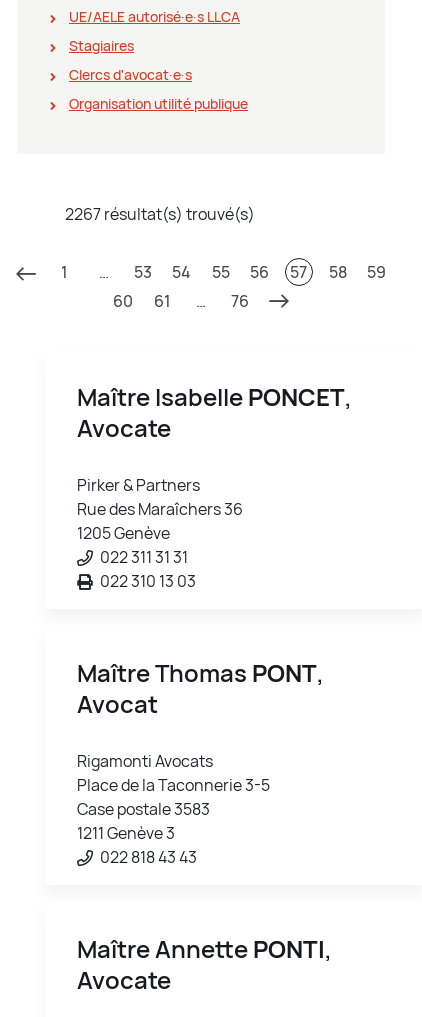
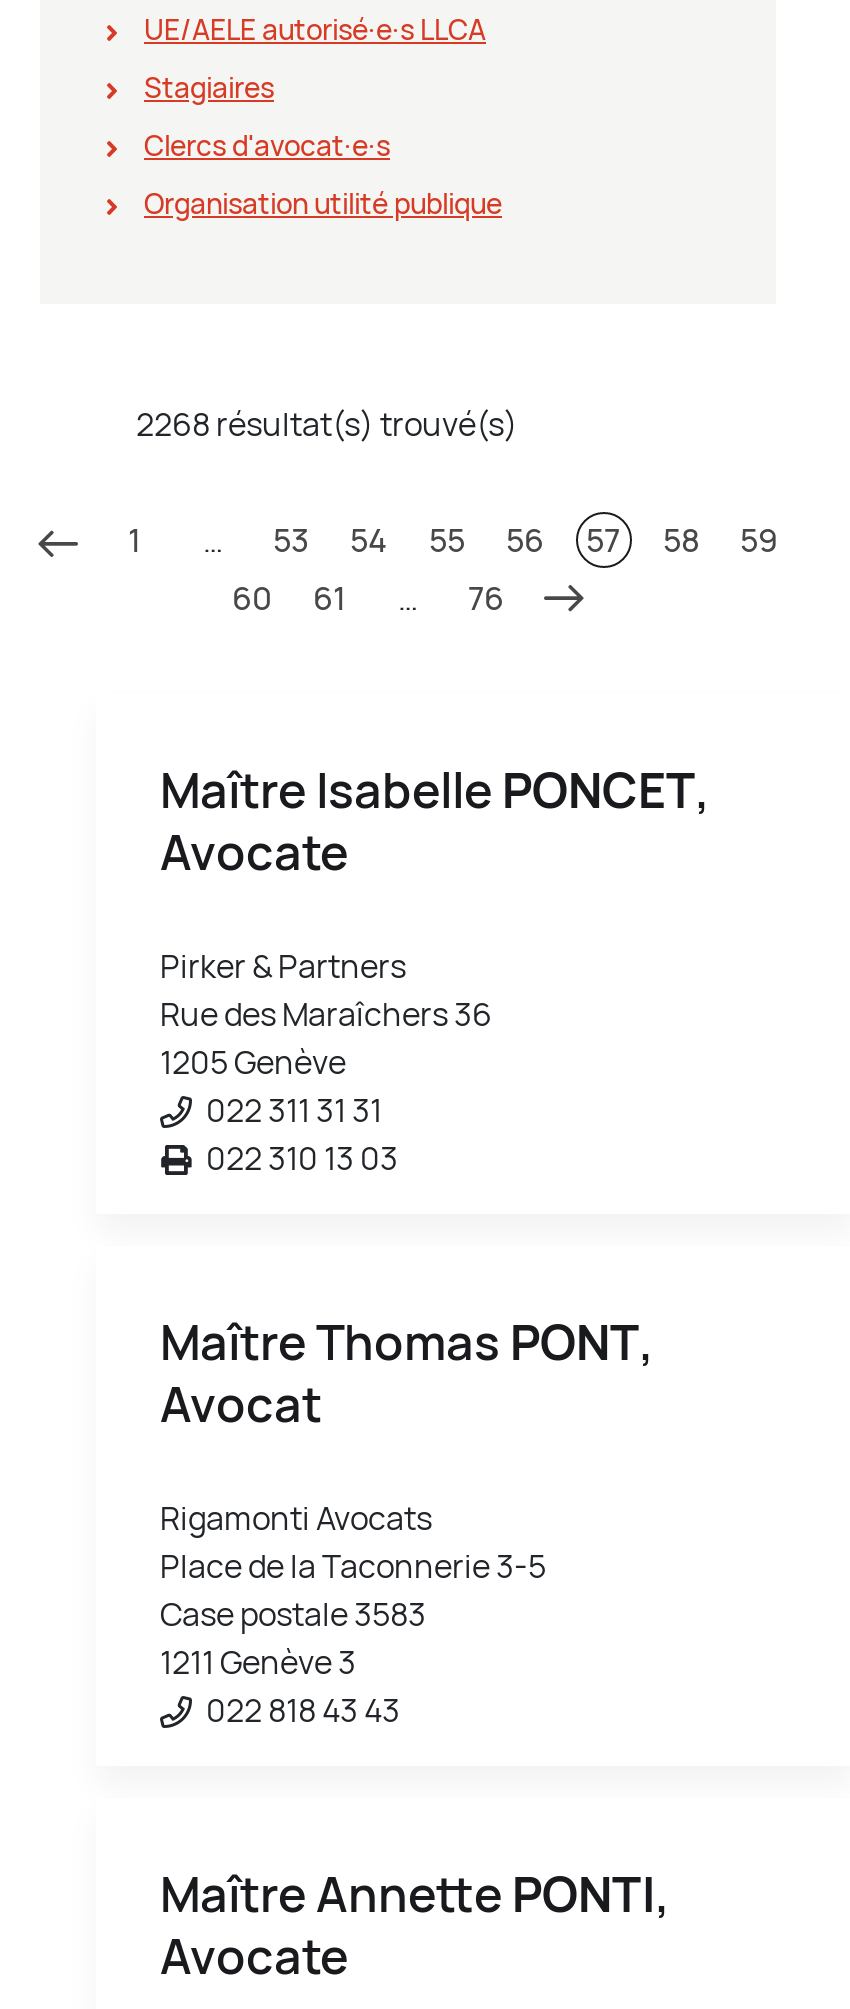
- 2267 résultat(s) trouvé(s)
+ 2268 résultat(s) trouvé(s)
